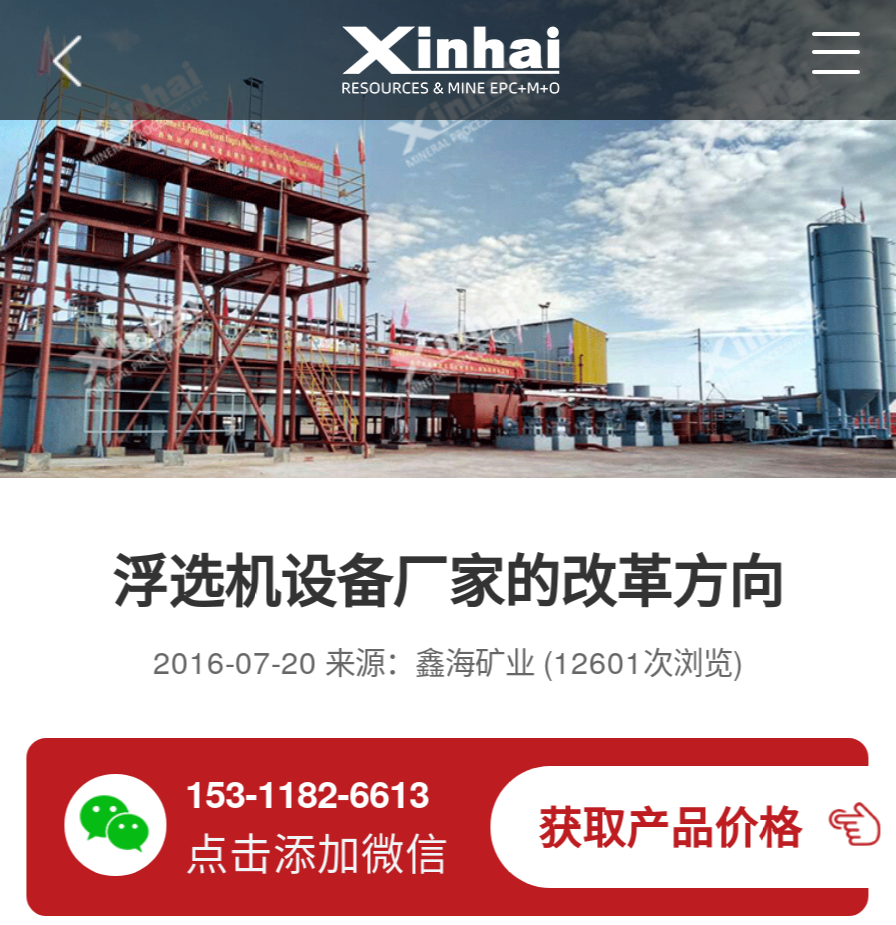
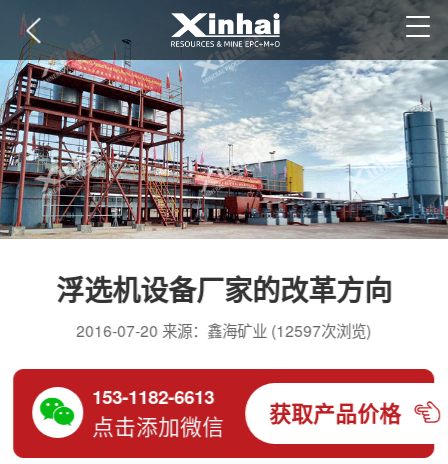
- 2016-07-20 来源：鑫海矿业 (12601次浏览)
+ 2016-07-20 来源：鑫海矿业 (12597次浏览)
